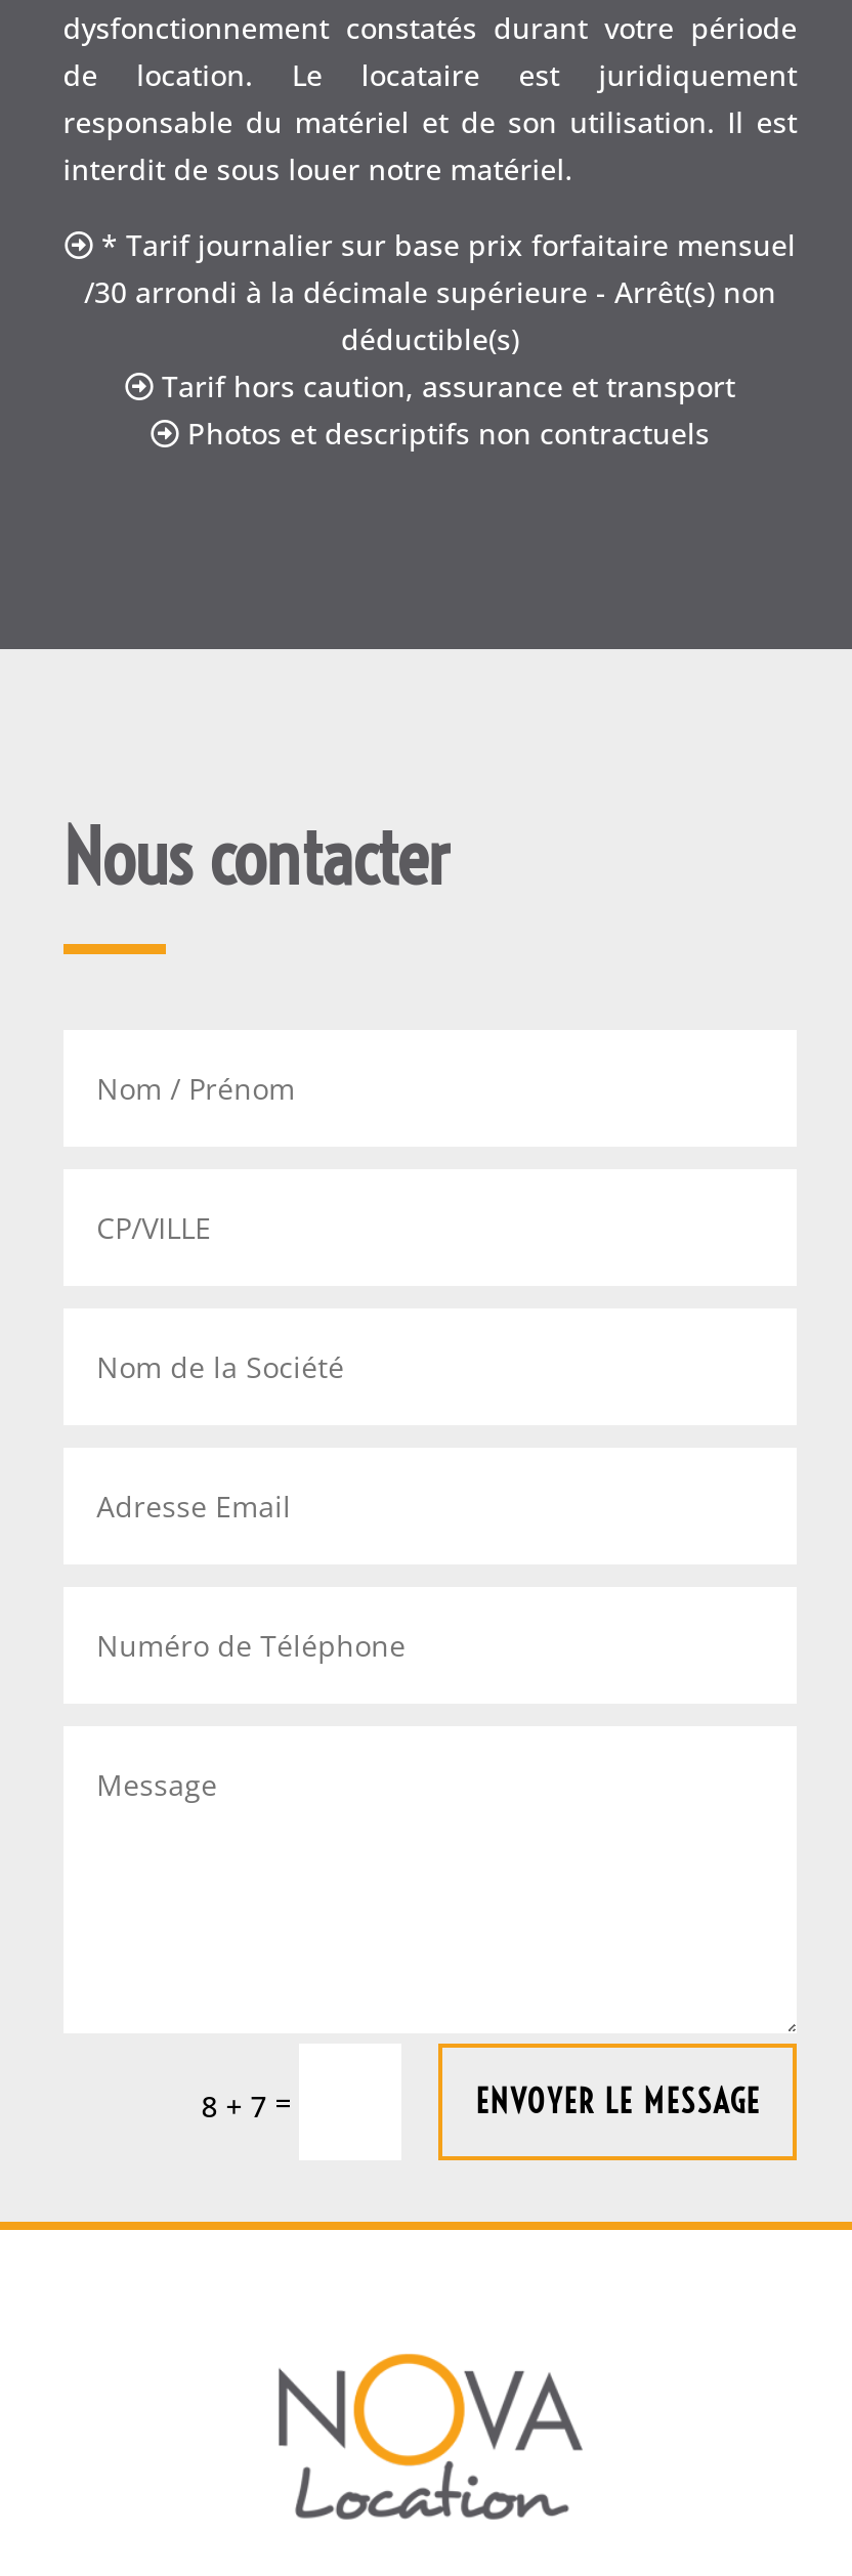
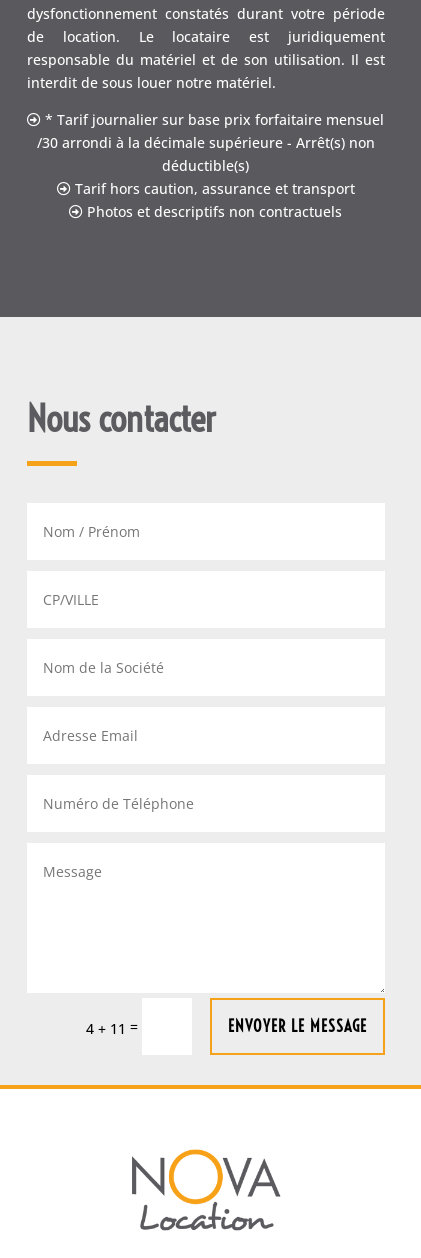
- 8 + 7 =
+ 4 + 11 =
